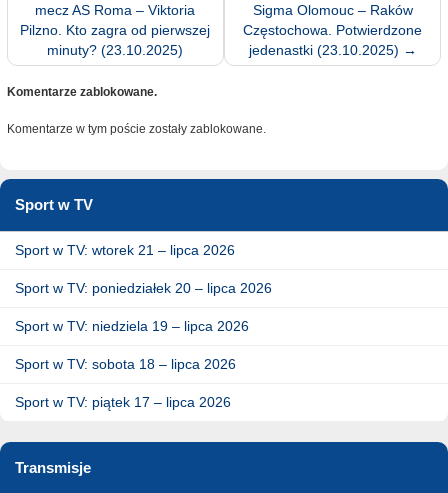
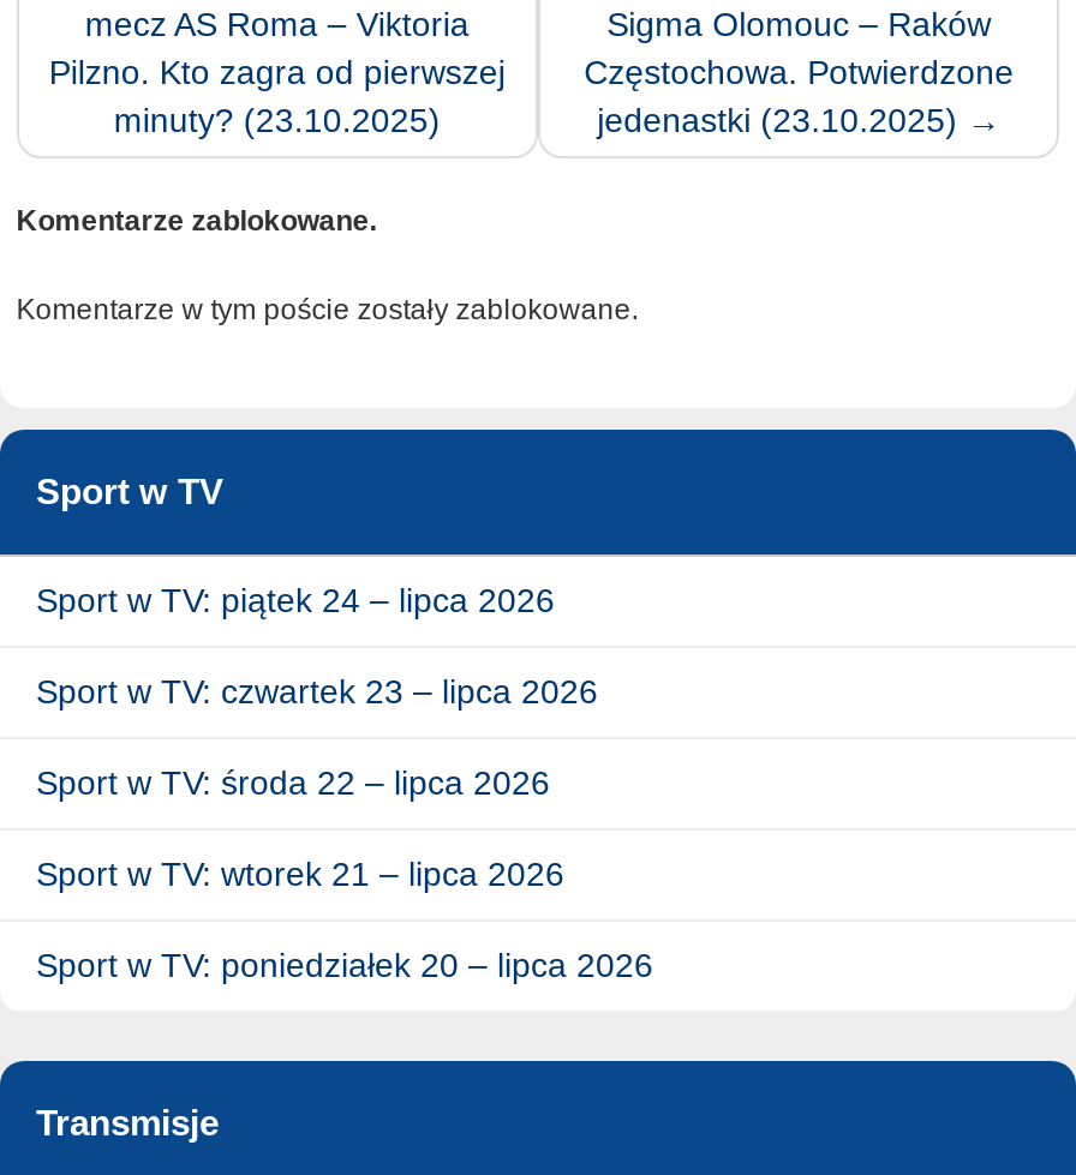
+ Sport w TV: piątek 24 – lipca 2026
+ Sport w TV: czwartek 23 – lipca 2026
+ Sport w TV: środa 22 – lipca 2026

moved down: Sport w TV: wtorek 21 – lipca 2026 | Sport w TV: poniedziałek 20 – lipca 2026

- Sport w TV: niedziela 19 – lipca 2026
- Sport w TV: sobota 18 – lipca 2026
- Sport w TV: piątek 17 – lipca 2026
